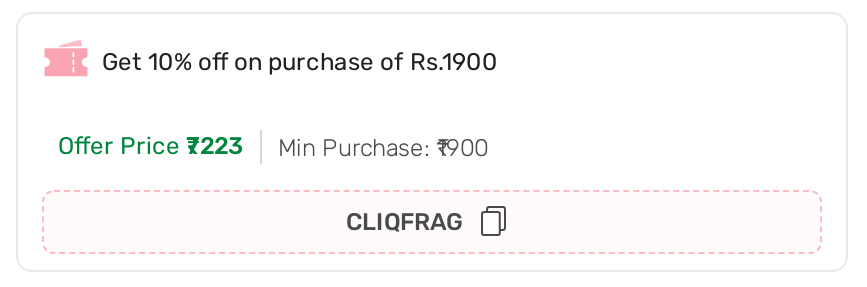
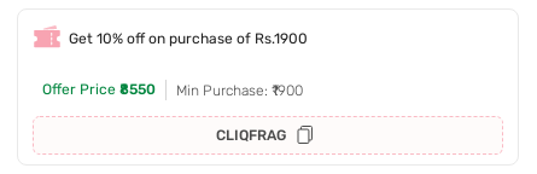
- Offer Price ₹7223
+ Offer Price ₹8550
